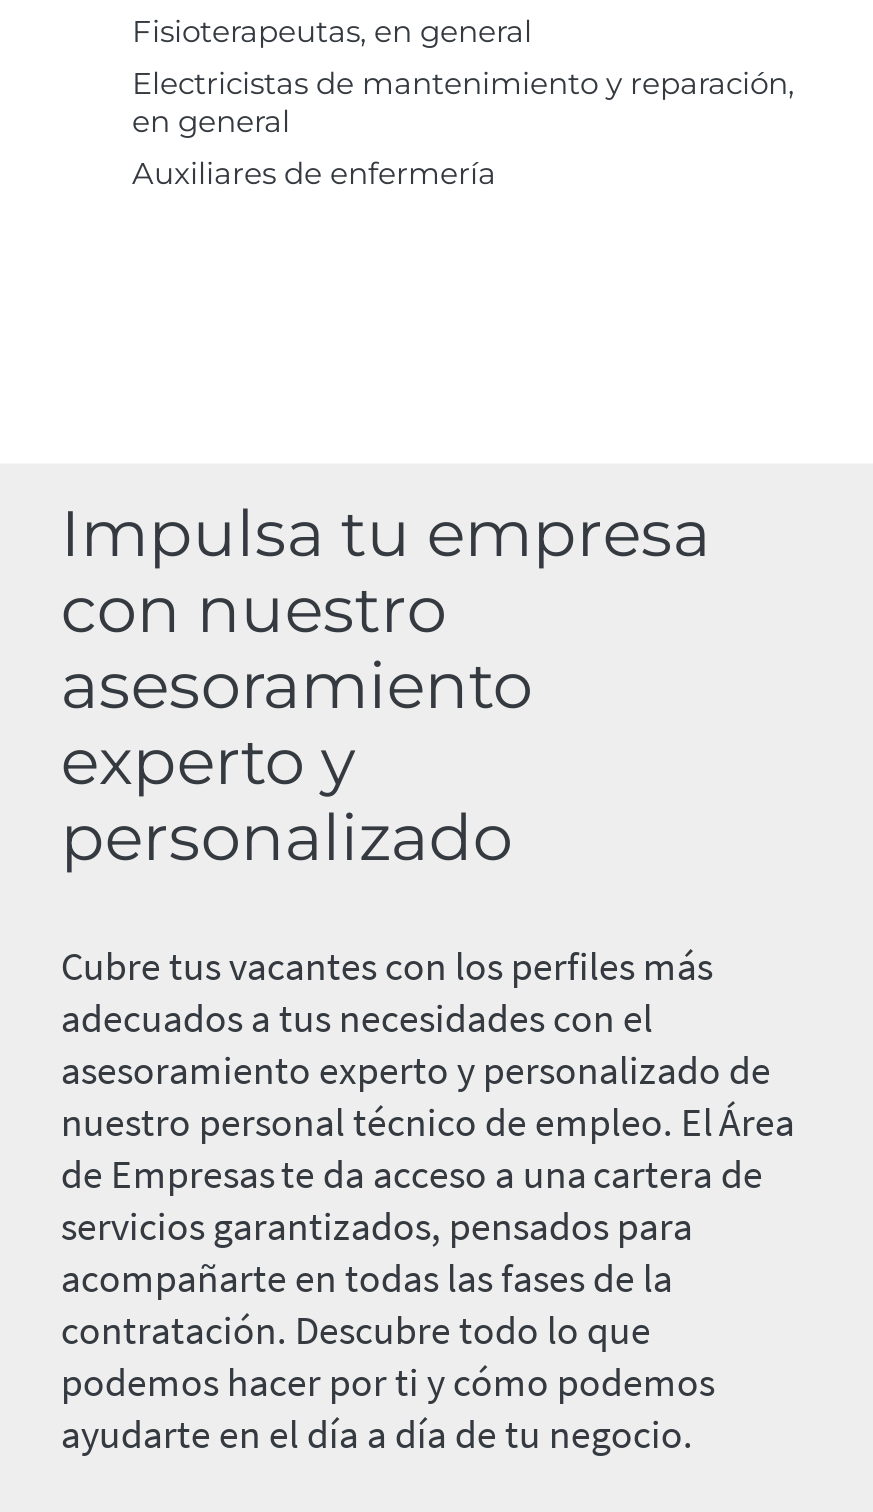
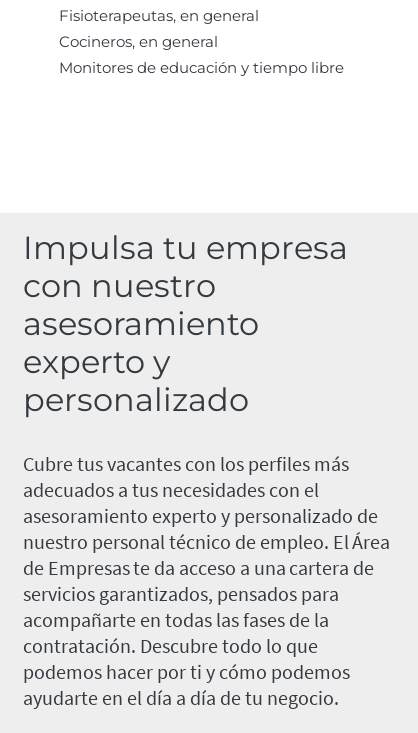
- Electricistas de mantenimiento y reparación,
- en general
- Auxiliares de enfermería
+ Cocineros, en general
+ Monitores de educación y tiempo libre
